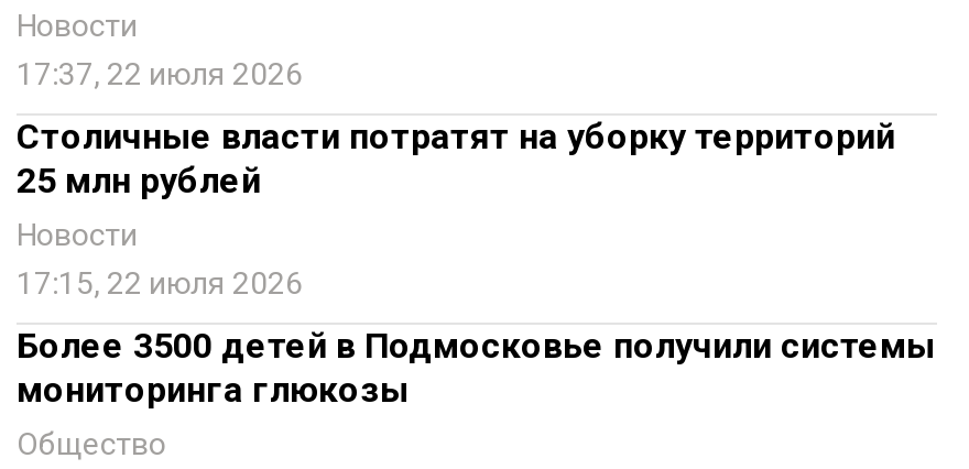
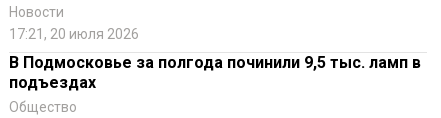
- 17:37, 22 июля 2026
- Столичные власти потратят на уборку территорий
- 25 млн рублей
- Новости
- 17:15, 22 июля 2026
- Более 3500 детей в Подмосковье получили системы
- мониторинга глюкозы
+ 17:21, 20 июля 2026
+ В Подмосковье за полгода починили 9,5 тыс. ламп в
+ подъездах
